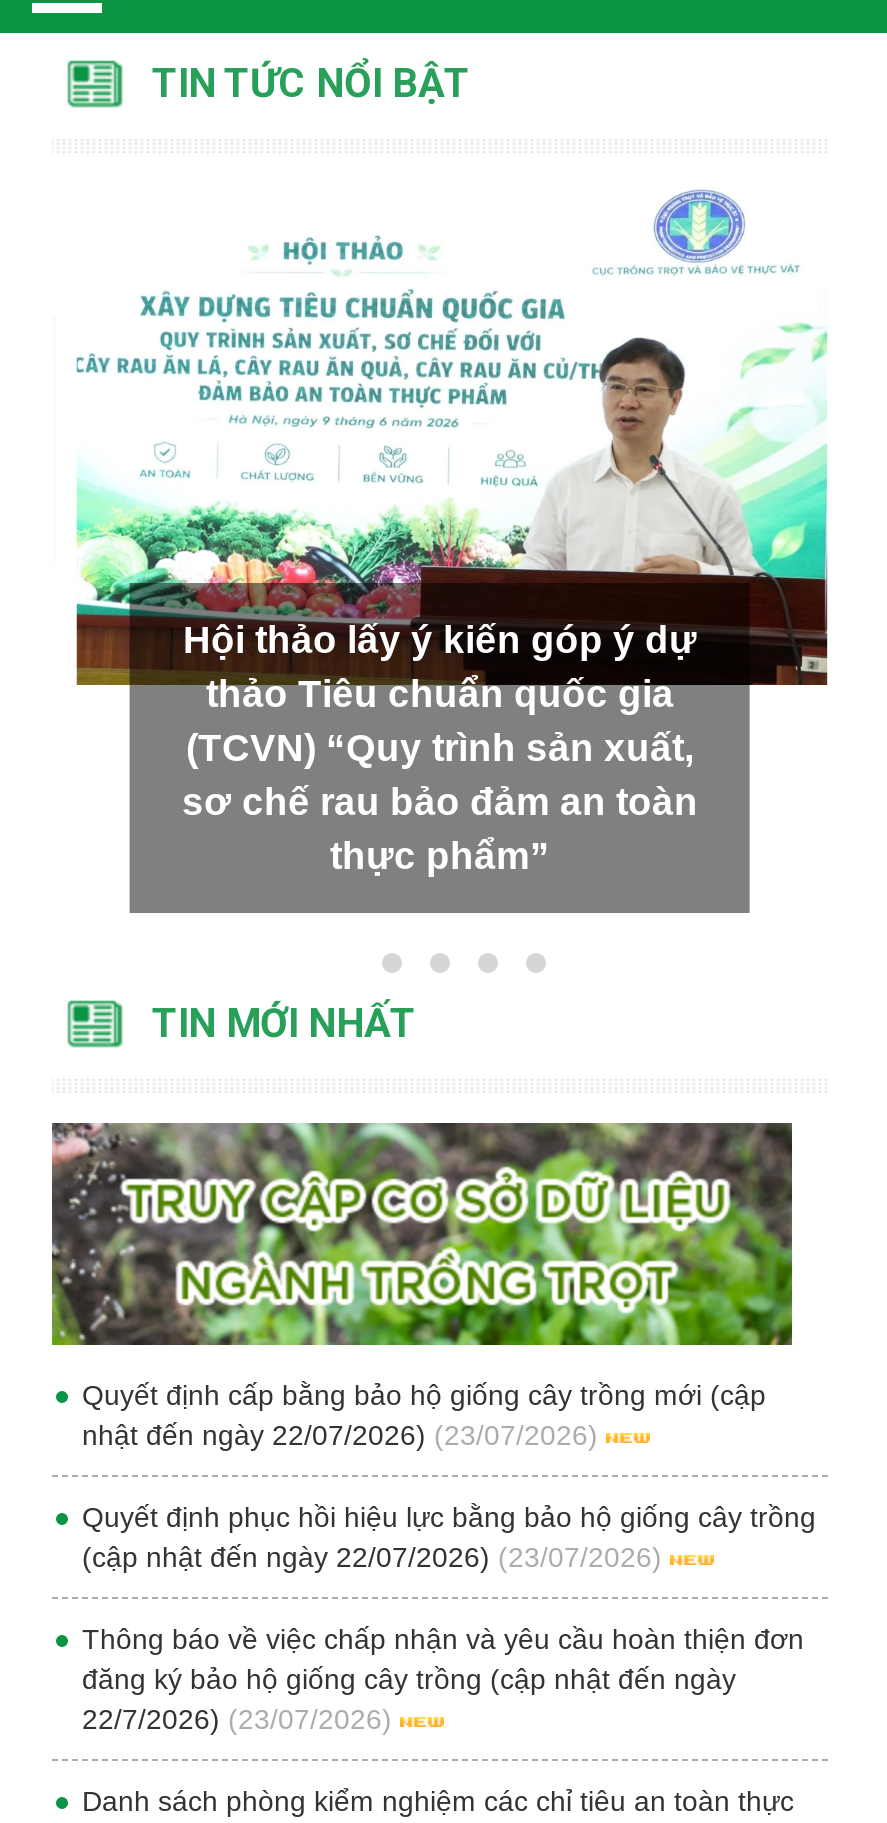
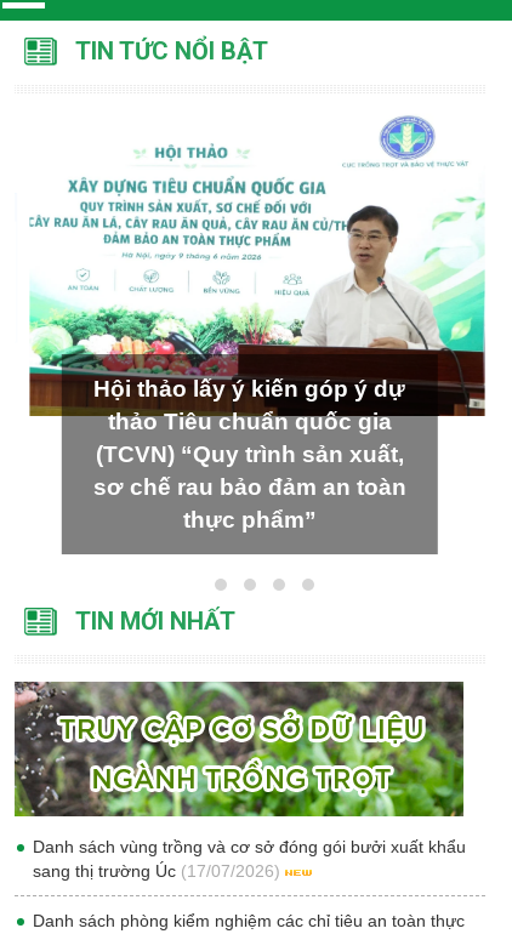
- Quyết định cấp bằng bảo hộ giống cây trồng mới (cập
- nhật đến ngày 22/07/2026) (23/07/2026)
- Quyết định phục hồi hiệu lực bằng bảo hộ giống cây trồng
- (cập nhật đến ngày 22/07/2026) (23/07/2026)
- Thông báo về việc chấp nhận và yêu cầu hoàn thiện đơn
- đăng ký bảo hộ giống cây trồng (cập nhật đến ngày
- 22/7/2026) (23/07/2026)
+ Danh sách vùng trồng và cơ sở đóng gói bưởi xuất khẩu
+ sang thị trường Úc (17/07/2026)
